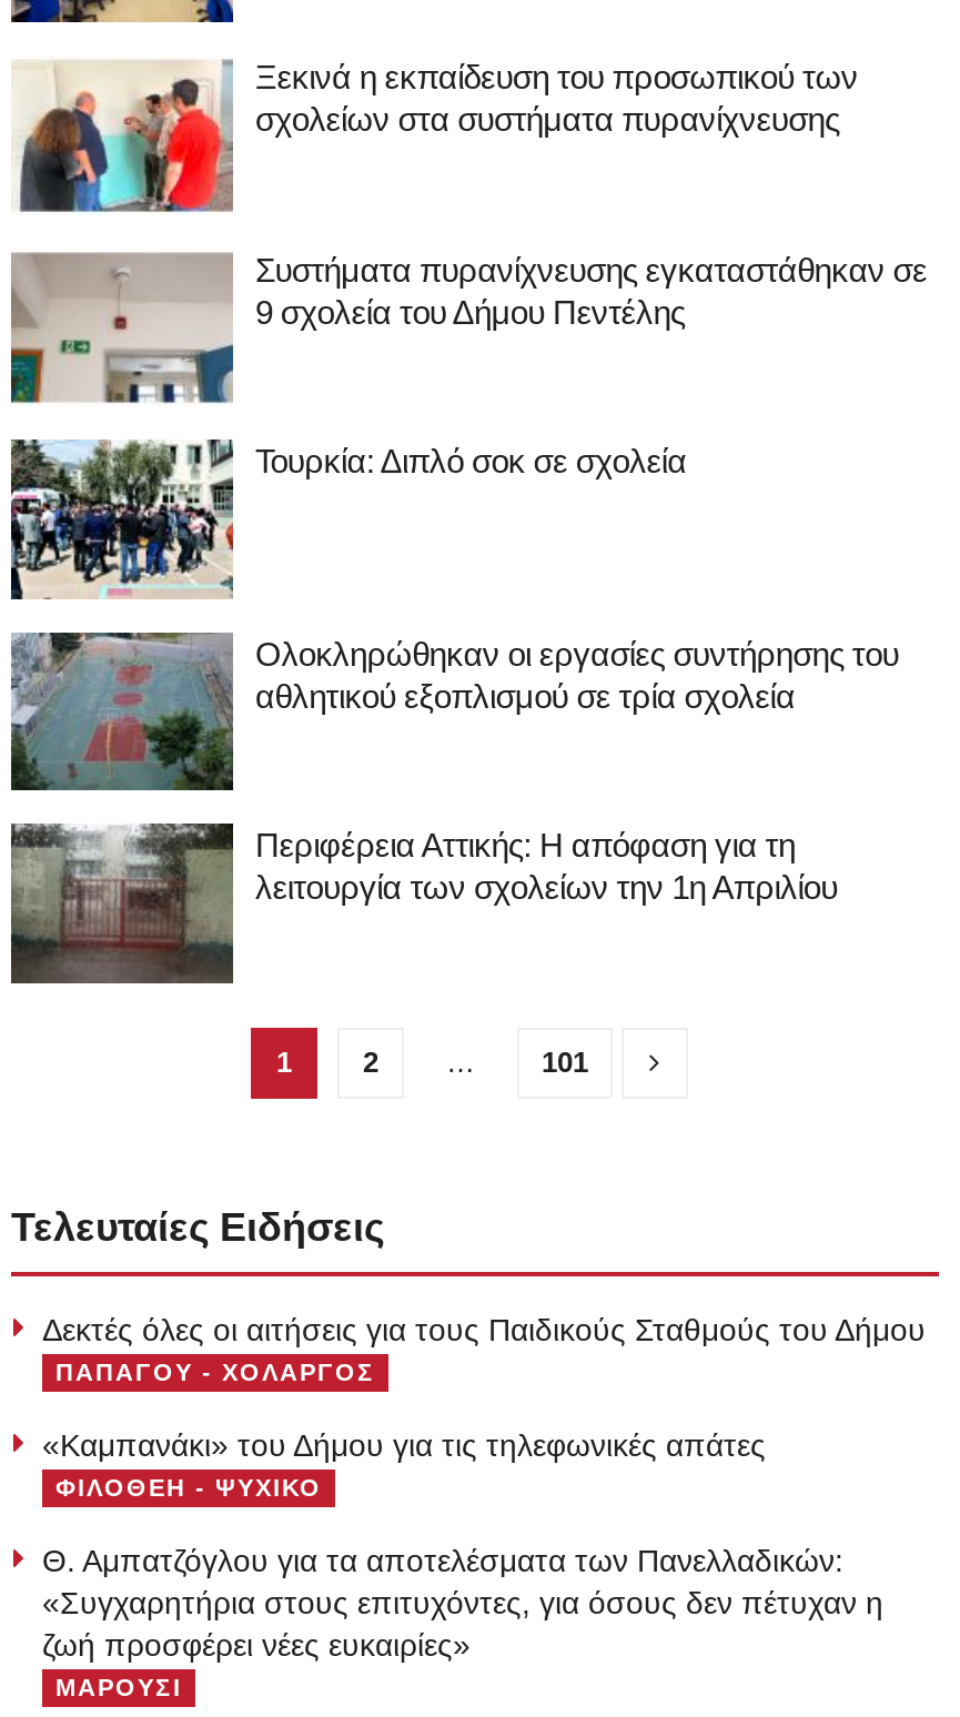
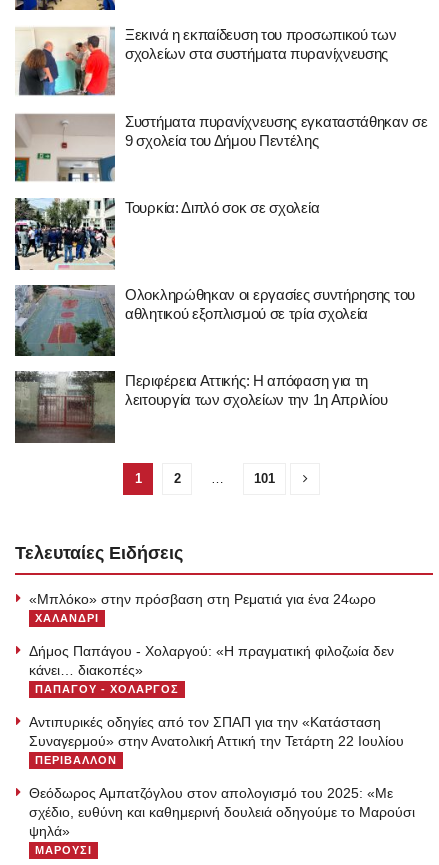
- Δεκτές όλες οι αιτήσεις για τους Παιδικούς Σταθμούς του Δήμου
+ «Μπλόκο» στην πρόσβαση στη Ρεματιά για ένα 24ωρο
+ ΧΑΛΑΝΔΡΙ
+ Δήμος Παπάγου - Χολαργού: «H πραγματική φιλοζωία δεν
+ κάνει… διακοπές»

- «Καμπανάκι» του Δήμου για τις τηλεφωνικές απάτες
- ΦΙΛΟΘΕΗ - ΨΥΧΙΚΟ
+ Αντιπυρικές οδηγίες από τον ΣΠΑΠ για την «Κατάσταση
+ Συναγερμού» στην Ανατολική Αττική την Τετάρτη 22 Ιουλίου
+ ΠΕΡΙΒΑΛΛΟΝ

- Θ. Αμπατζόγλου για τα αποτελέσματα των Πανελλαδικών:
- «Συγχαρητήρια στους επιτυχόντες, για όσους δεν πέτυχαν η
- ζωή προσφέρει νέες ευκαιρίες»
+ Θεόδωρος Αμπατζόγλου στον απολογισμό του 2025: «Με
+ σχέδιο, ευθύνη και καθημερινή δουλειά οδηγούμε το Μαρούσι
+ ψηλά»
